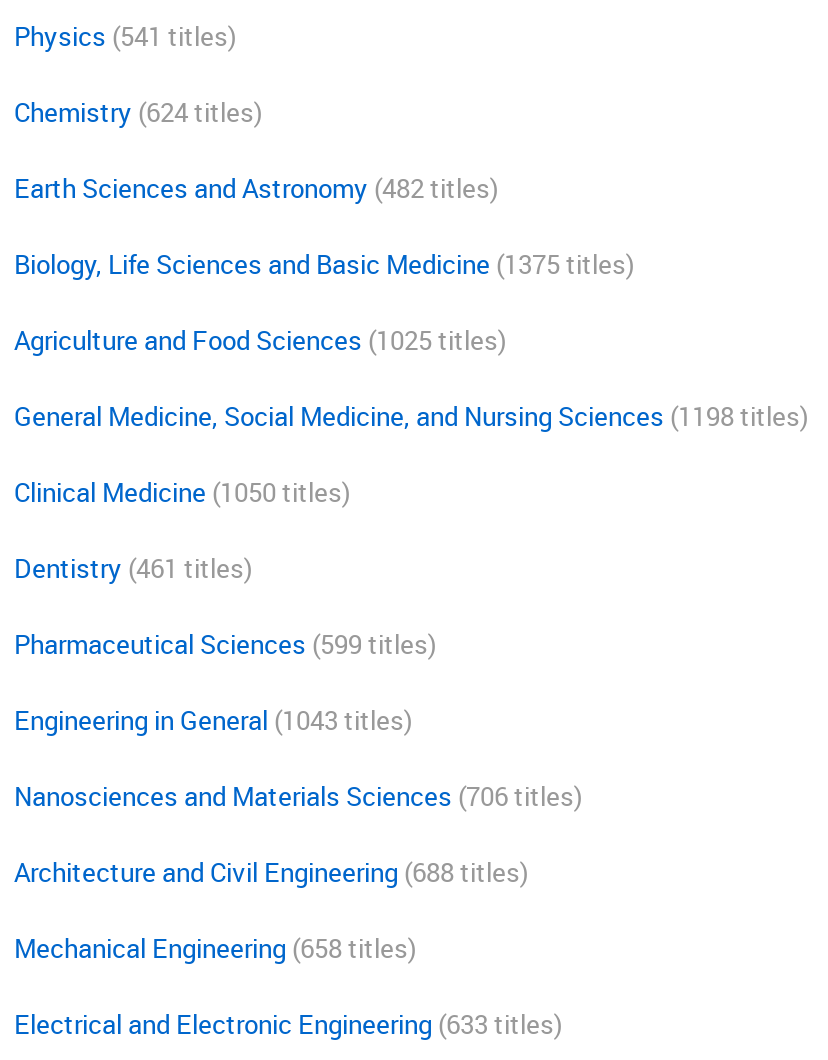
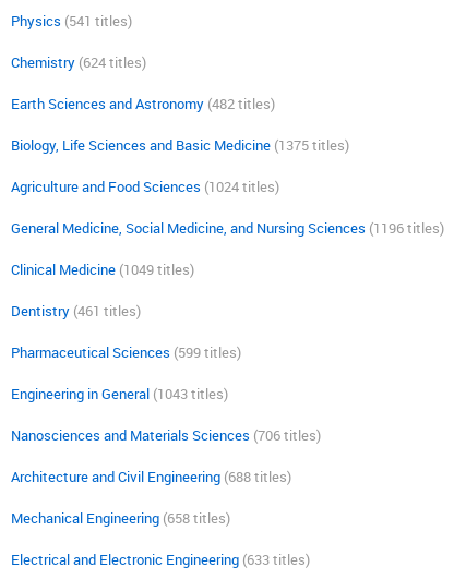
- Agriculture and Food Sciences (1025 titles)
+ Agriculture and Food Sciences (1024 titles)

- General Medicine, Social Medicine, and Nursing Sciences (1198 titles)
+ General Medicine, Social Medicine, and Nursing Sciences (1196 titles)

- Clinical Medicine (1050 titles)
+ Clinical Medicine (1049 titles)
